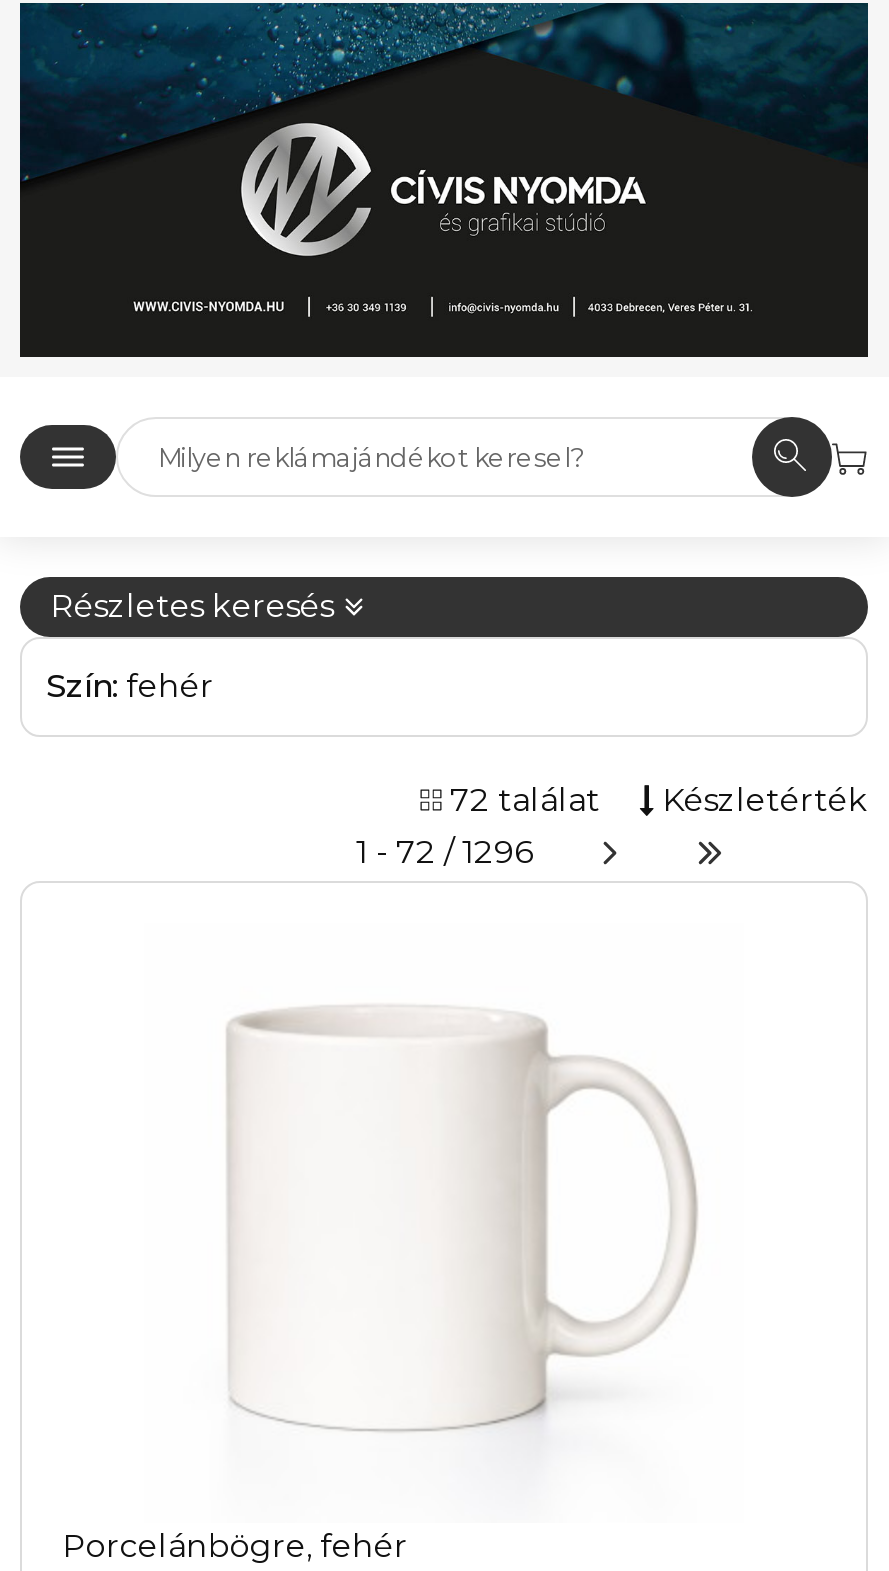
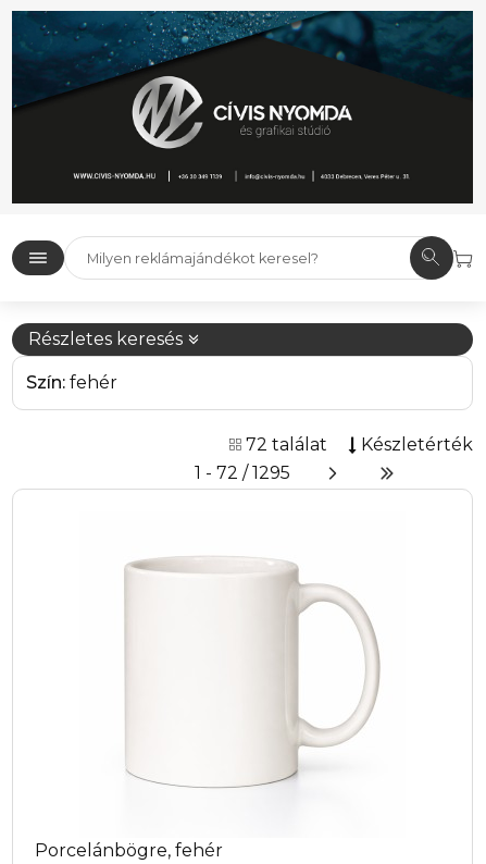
- 1 - 72 / 1296
+ 1 - 72 / 1295
